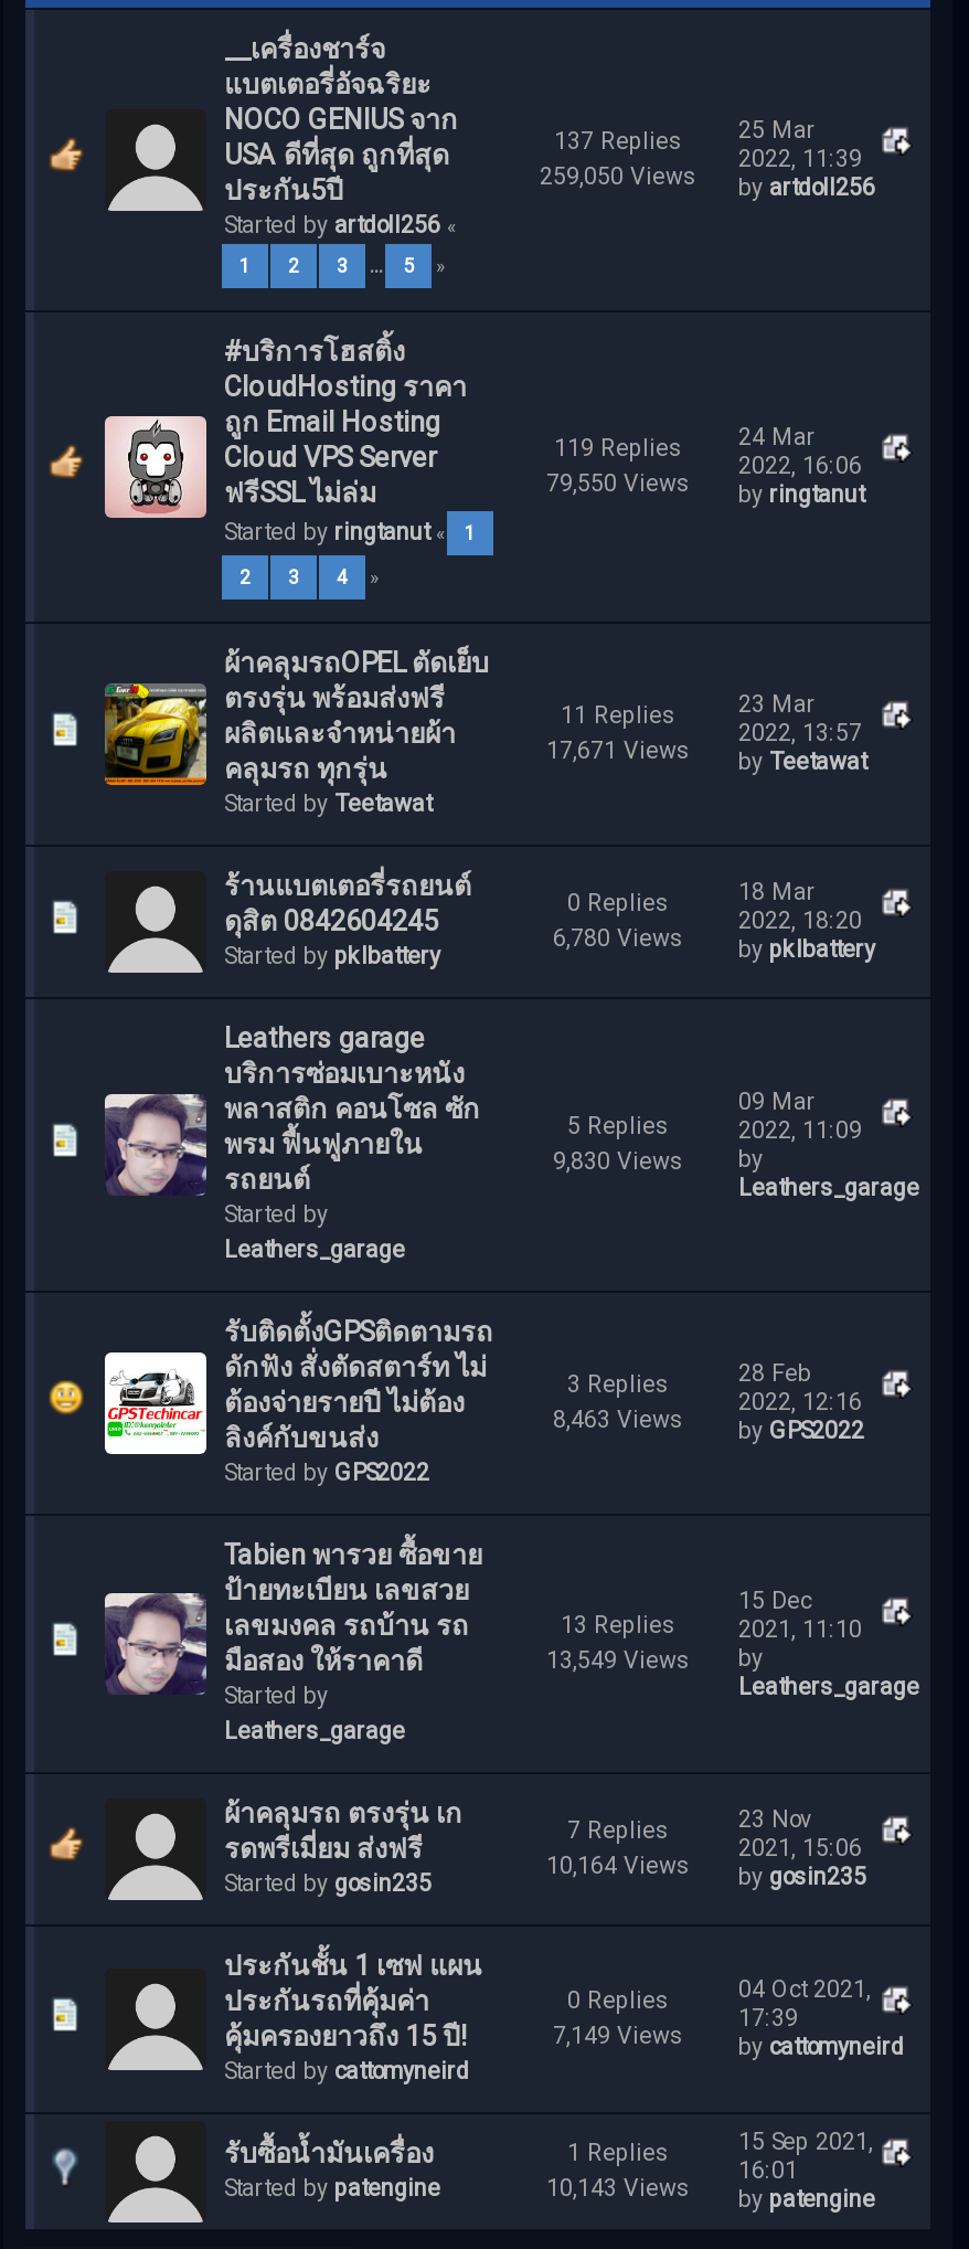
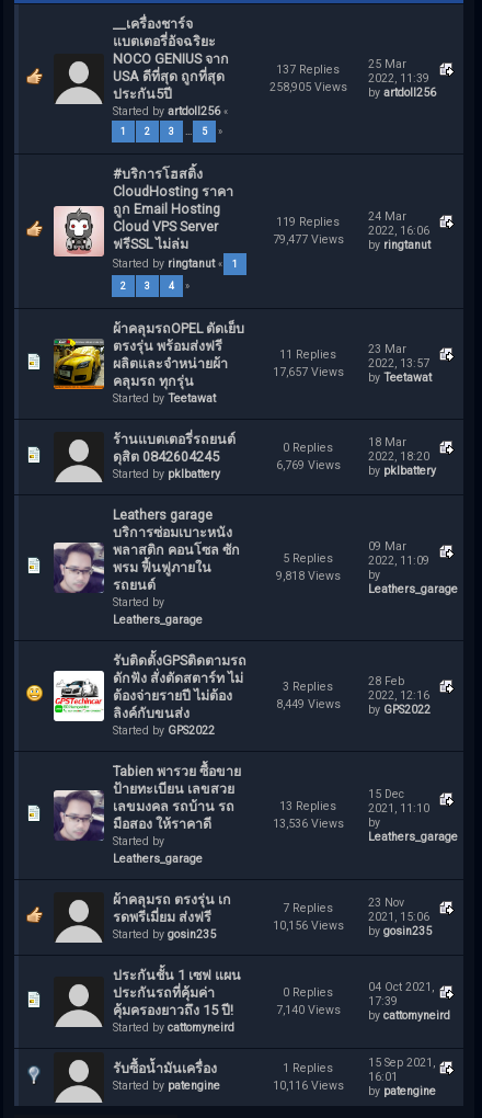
- 259,050 Views by artdoll256
+ 258,905 Views by artdoll256

- 79,550 Views by ringtanut
+ 79,477 Views by ringtanut

- 17,671 Views by Teetawat
+ 17,657 Views by Teetawat

- 6,780 Views by pklbattery
+ 6,769 Views by pklbattery

- 9,830 Views by
+ 9,818 Views by

- 8,463 Views by GPS2022
+ 8,449 Views by GPS2022

- 13,549 Views by
+ 13,536 Views by

- 10,164 Views by gosin235
+ 10,156 Views by gosin235

- 7,149 Views by cattomyneird
+ 7,140 Views by cattomyneird

- 10,143 Views by patengine
+ 10,116 Views by patengine
